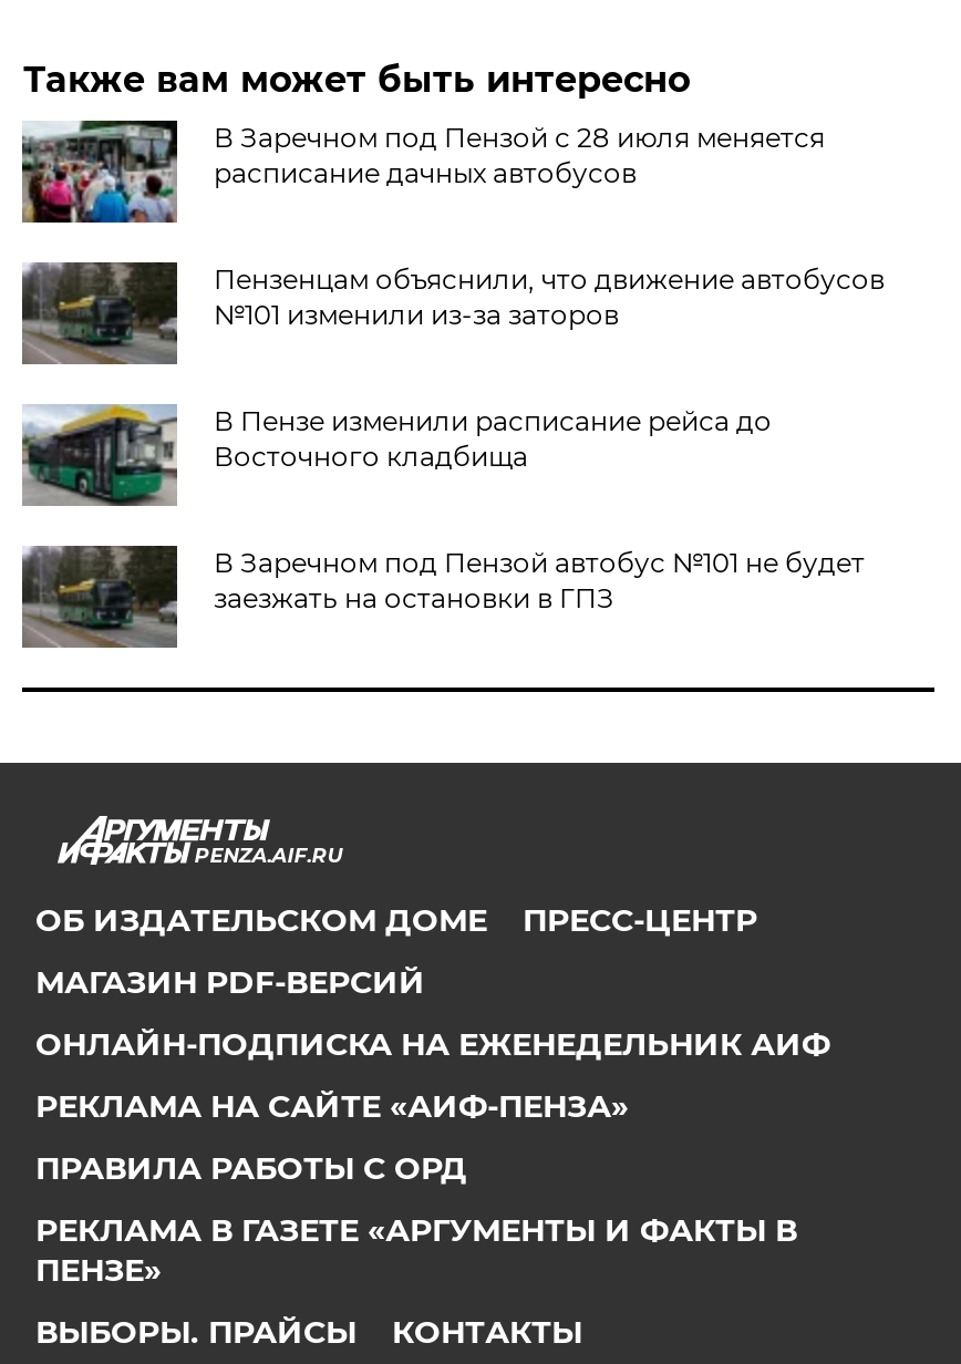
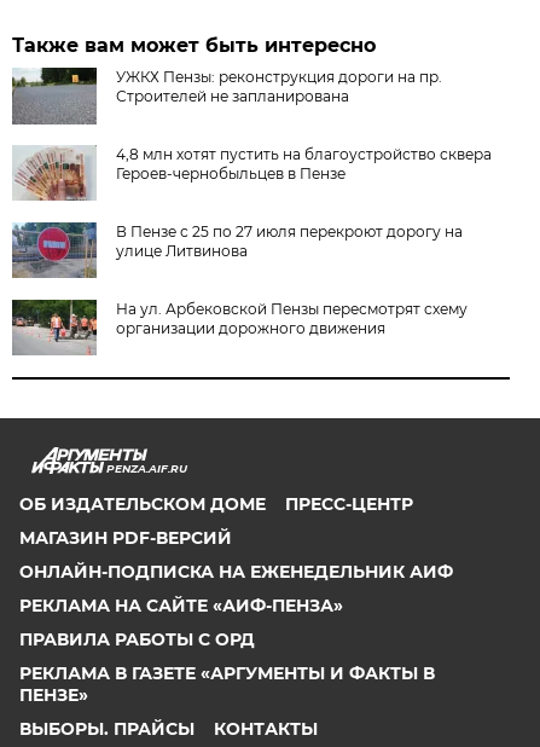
- [image]
- В Заречном под Пензой с 28 июля меняется
- расписание дачных автобусов
+ [image]
+ УЖКХ Пензы: реконструкция дороги на пр.
+ Строителей не запланирована

- [image]
- Пензенцам объяснили, что движение автобусов
- №101 изменили из-за заторов
+ [image]
+ 4,8 млн хотят пустить на благоустройство сквера
+ Героев-чернобыльцев в Пензе

- [image]
- В Пензе изменили расписание рейса до
- Восточного кладбища
+ [image]
+ В Пензе с 25 по 27 июля перекроют дорогу на
+ улице Литвинова

- [image]
- В Заречном под Пензой автобус №101 не будет
- заезжать на остановки в ГПЗ
+ [image]
+ На ул. Арбековской Пензы пересмотрят схему
+ организации дорожного движения
